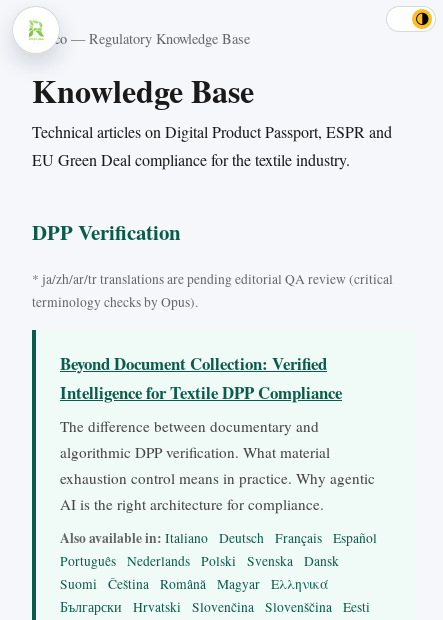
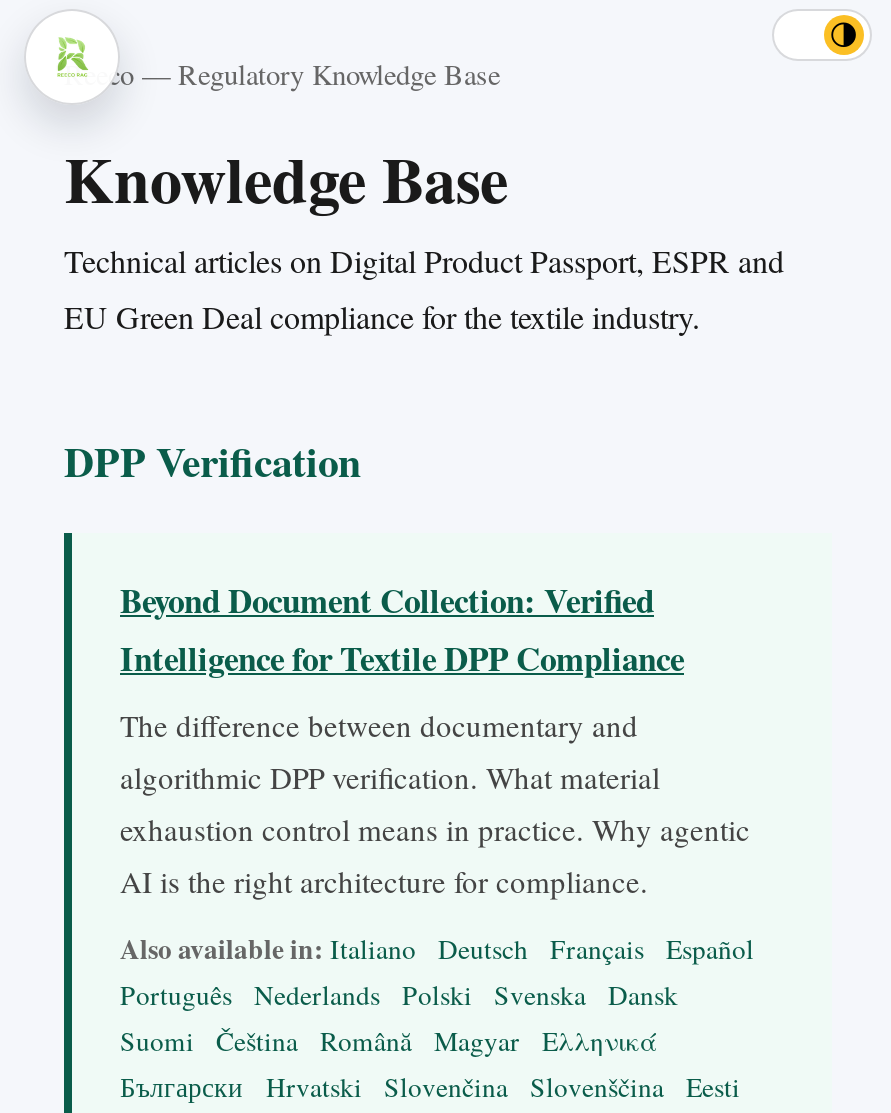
- * ja/zh/ar/tr translations are pending editorial QA review (critical
- terminology checks by Opus).
